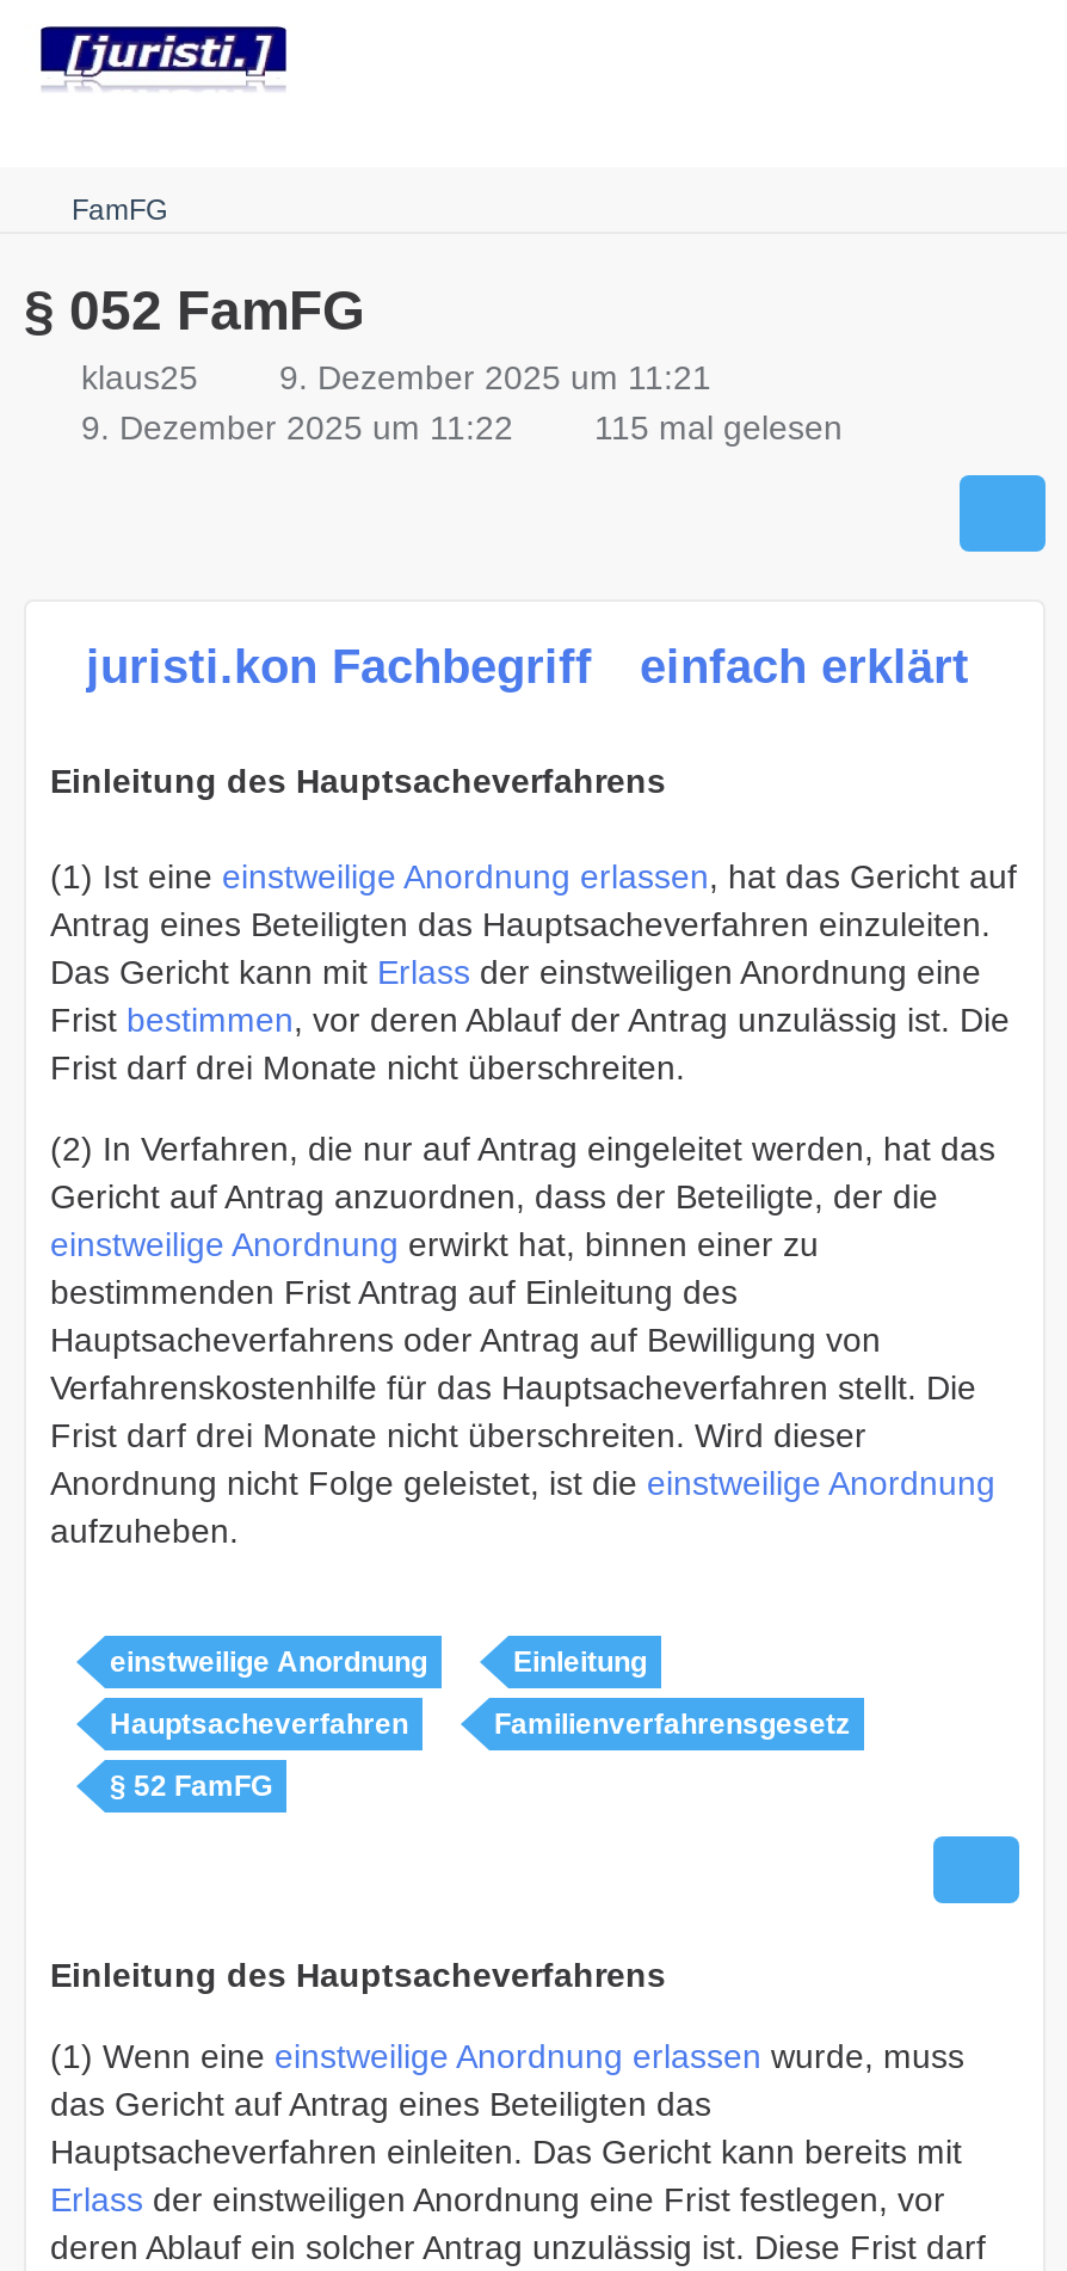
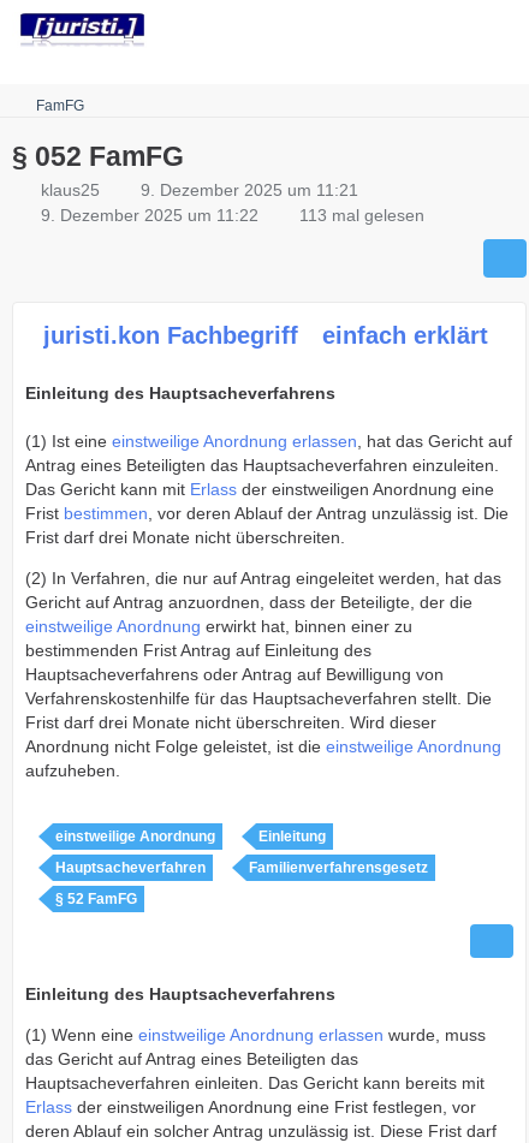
- 9. Dezember 2025 um 11:22 115 mal gelesen
+ 9. Dezember 2025 um 11:22 113 mal gelesen
